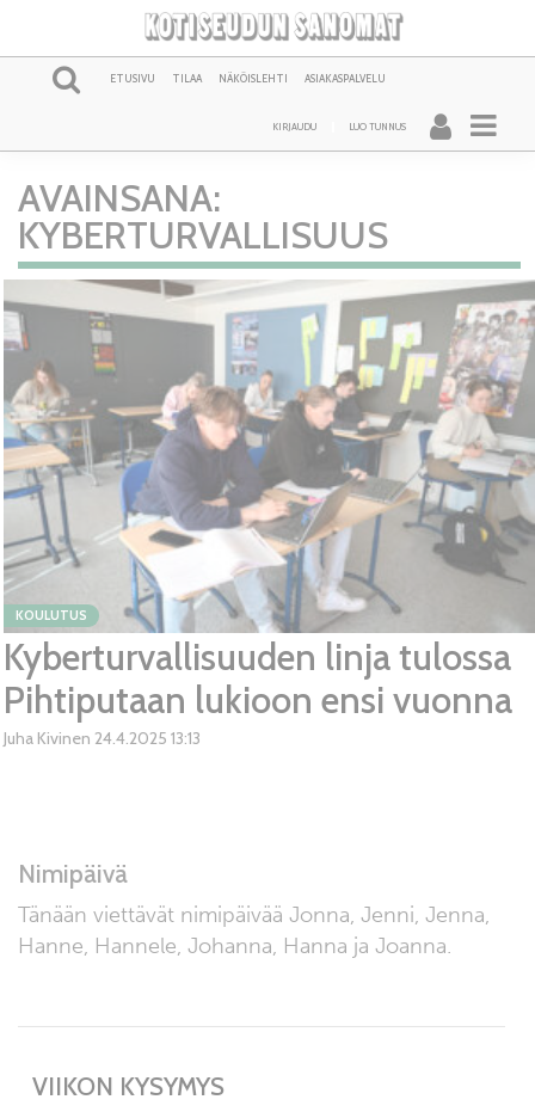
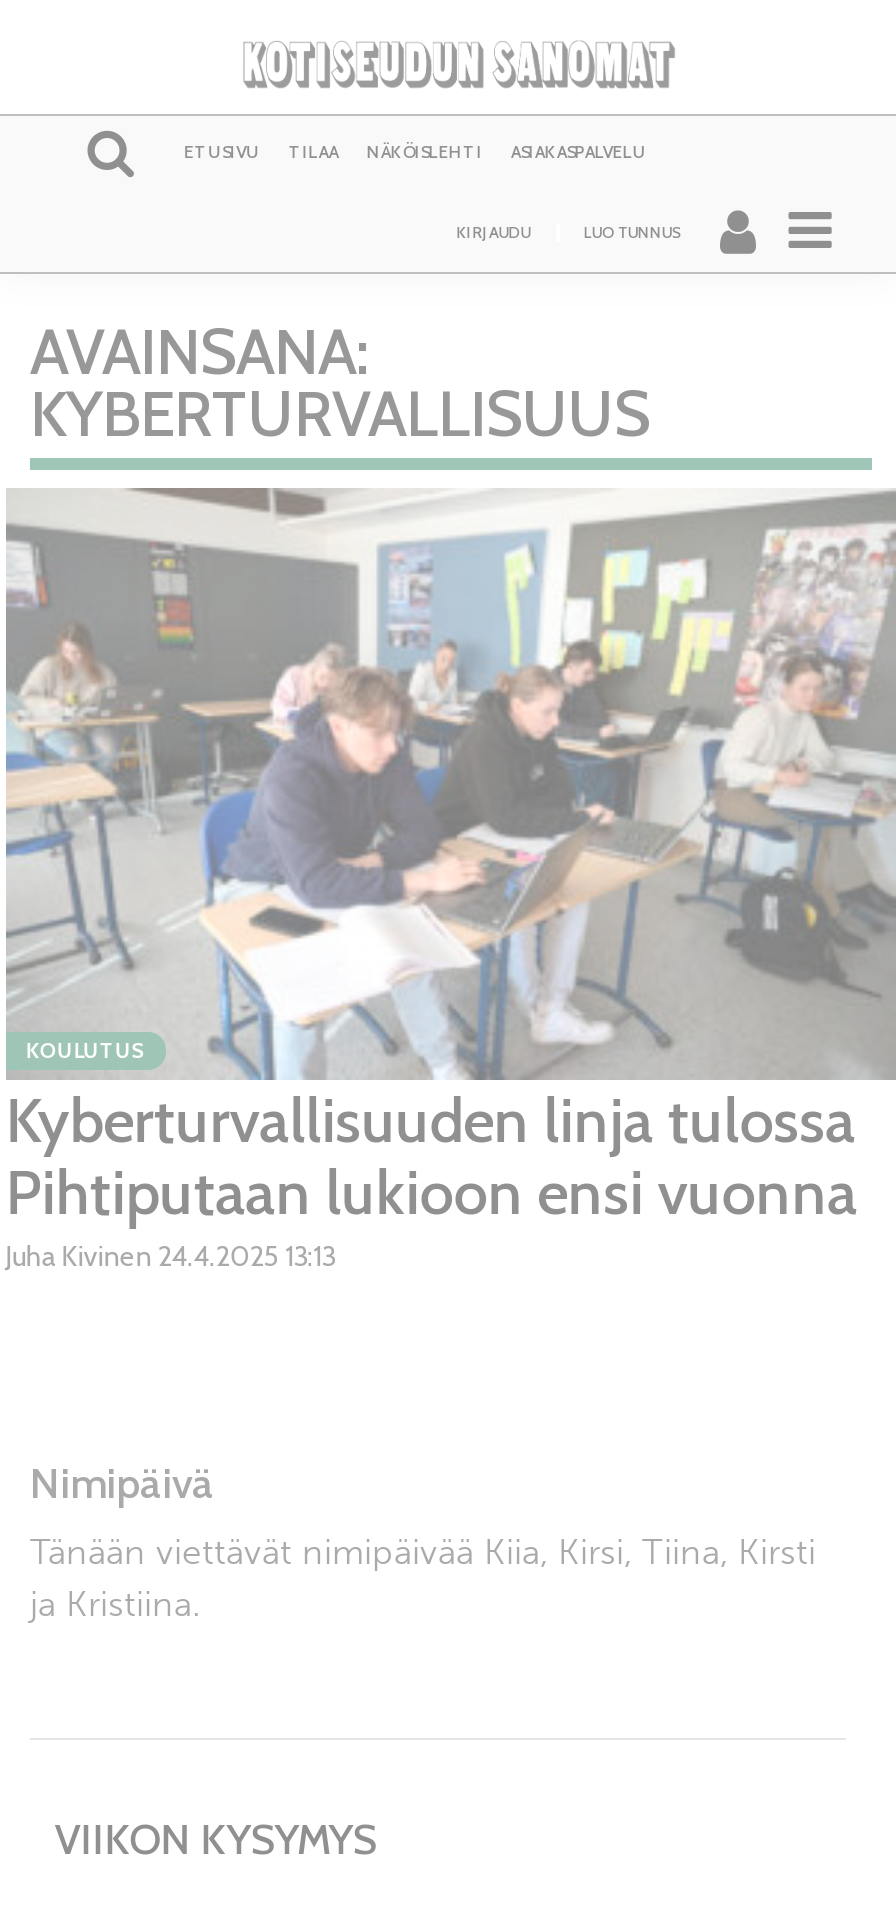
- Tänään viettävät nimipäivää Jonna, Jenni, Jenna,
- Hanne, Hannele, Johanna, Hanna ja Joanna.
+ Tänään viettävät nimipäivää Kiia, Kirsi, Tiina, Kirsti
+ ja Kristiina.
